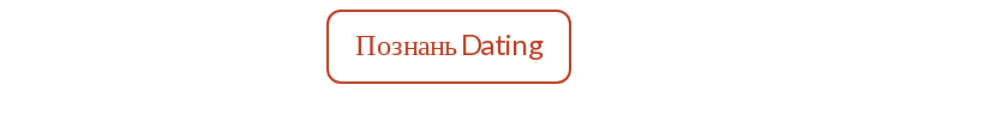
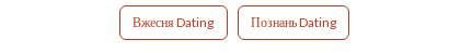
+ Вжесня Dating
